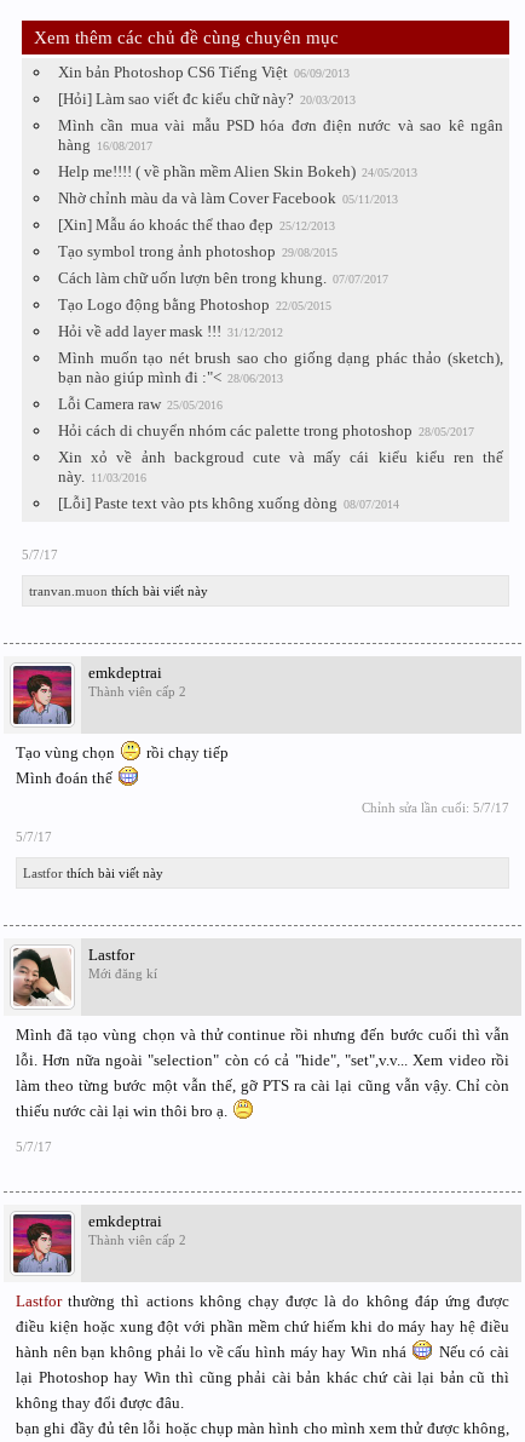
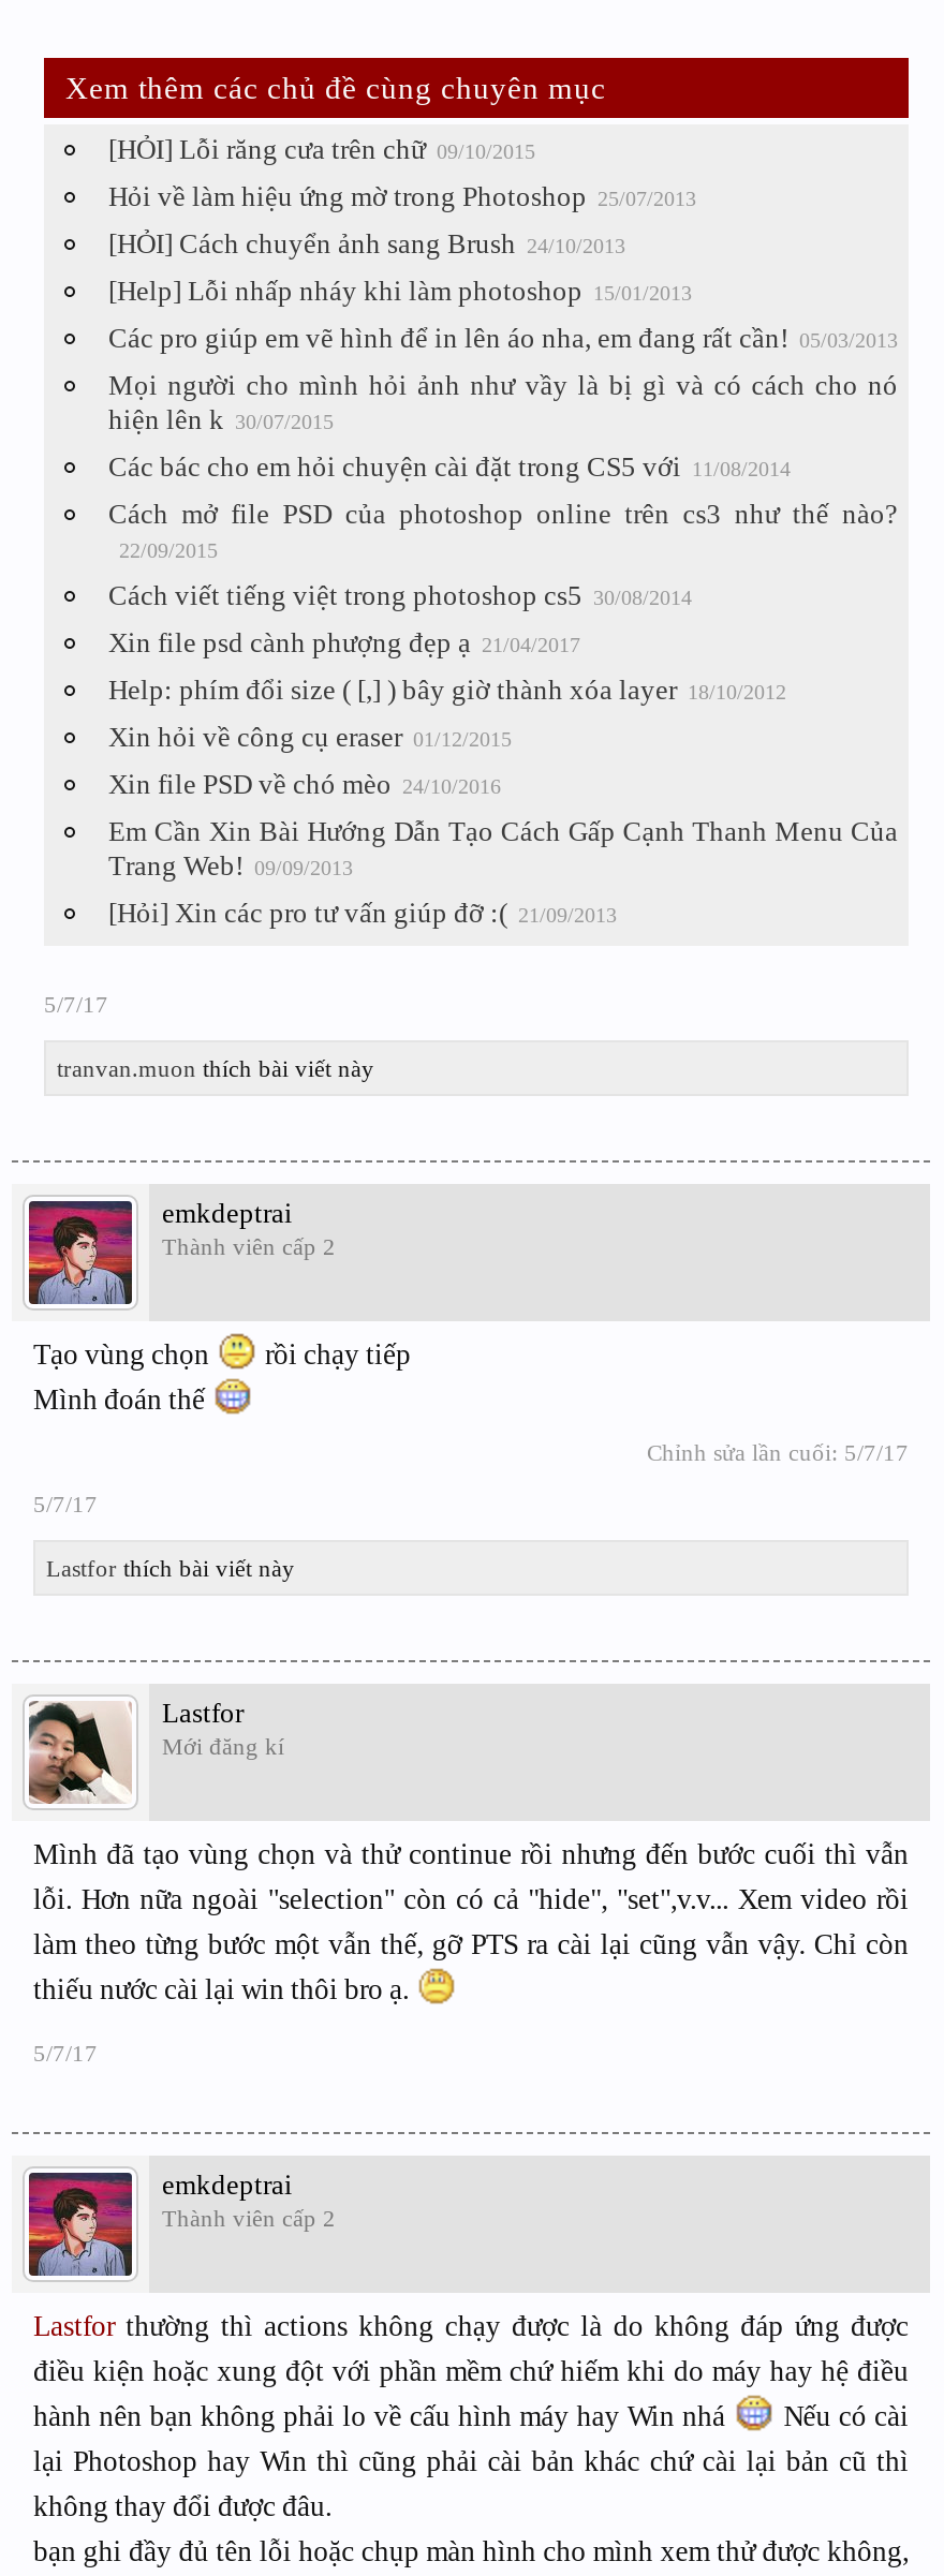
- Xin bản Photoshop CS6 Tiếng Việt 06/09/2013
+ [HỎI] Lỗi răng cưa trên chữ 09/10/2015

- [Hỏi] Làm sao viết đc kiểu chữ này? 20/03/2013
+ Hỏi về làm hiệu ứng mờ trong Photoshop 25/07/2013

- Mình cần mua vài mẫu PSD hóa đơn điện nước và sao kê ngân
- hàng 16/08/2017
+ [HỎI] Cách chuyển ảnh sang Brush 24/10/2013

- Help me!!!! ( về phần mềm Alien Skin Bokeh) 24/05/2013
+ [Help] Lỗi nhấp nháy khi làm photoshop 15/01/2013

- Nhờ chỉnh màu da và làm Cover Facebook 05/11/2013
+ Các pro giúp em vẽ hình để in lên áo nha, em đang rất cần! 05/03/2013

- [Xin] Mẫu áo khoác thể thao đẹp 25/12/2013
+ Mọi người cho mình hỏi ảnh như vầy là bị gì và có cách cho nó
+ hiện lên k 30/07/2015

- Tạo symbol trong ảnh photoshop 29/08/2015
+ Các bác cho em hỏi chuyện cài đặt trong CS5 với 11/08/2014

- Cách làm chữ uốn lượn bên trong khung. 07/07/2017
+ Cách mở file PSD của photoshop online trên cs3 như thế nào?
+ 22/09/2015

- Tạo Logo động bằng Photoshop 22/05/2015
+ Cách viết tiếng việt trong photoshop cs5 30/08/2014

- Hỏi về add layer mask !!! 31/12/2012
+ Xin file psd cành phượng đẹp ạ 21/04/2017

- Mình muốn tạo nét brush sao cho giống dạng phác thảo (sketch),
- bạn nào giúp mình đi :"< 28/06/2013
+ Help: phím đổi size ( [,] ) bây giờ thành xóa layer 18/10/2012

- Lỗi Camera raw 25/05/2016
+ Xin hỏi về công cụ eraser 01/12/2015

- Hỏi cách di chuyển nhóm các palette trong photoshop 28/05/2017
+ Xin file PSD về chó mèo 24/10/2016

- Xin xỏ về ảnh backgroud cute và mấy cái kiểu kiểu ren thế
- này. 11/03/2016
+ Em Cần Xin Bài Hướng Dẫn Tạo Cách Gấp Cạnh Thanh Menu Của
+ Trang Web! 09/09/2013

- [Lỗi] Paste text vào pts không xuống dòng 08/07/2014
+ [Hỏi] Xin các pro tư vấn giúp đỡ :( 21/09/2013
